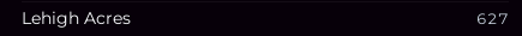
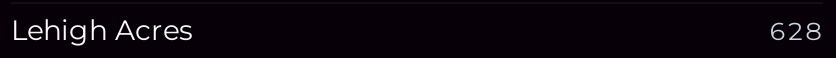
- 627
+ 628
